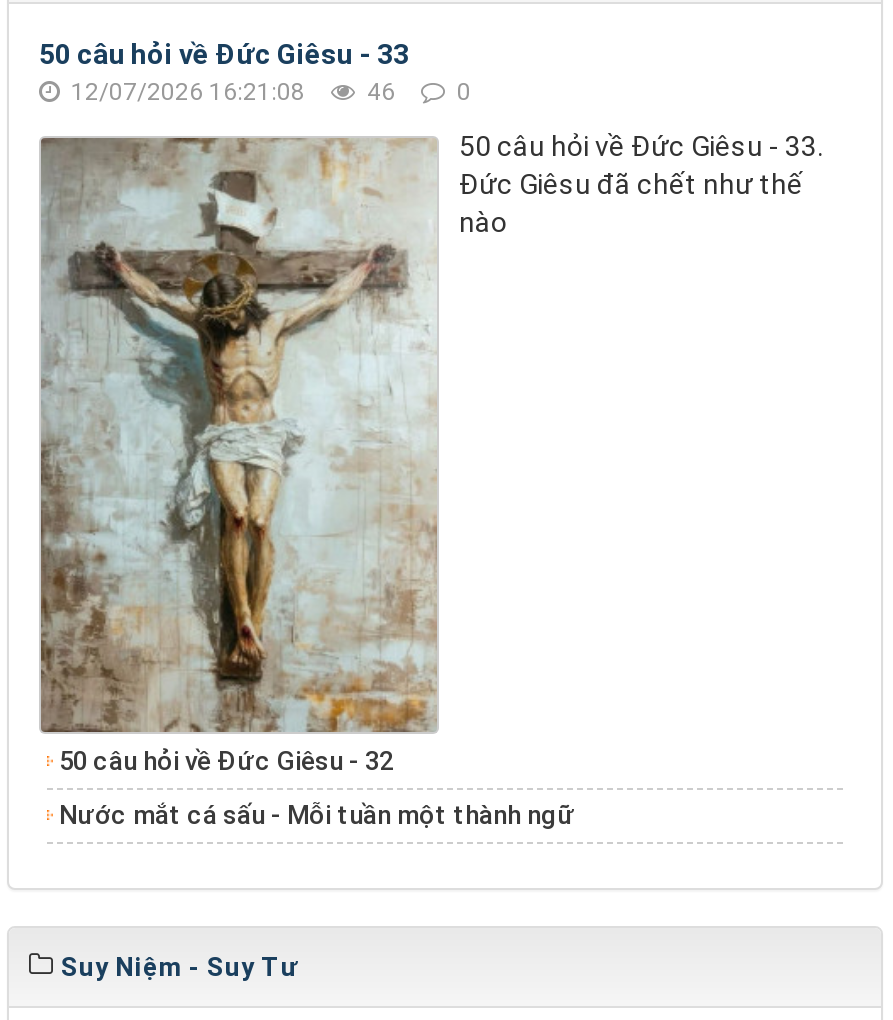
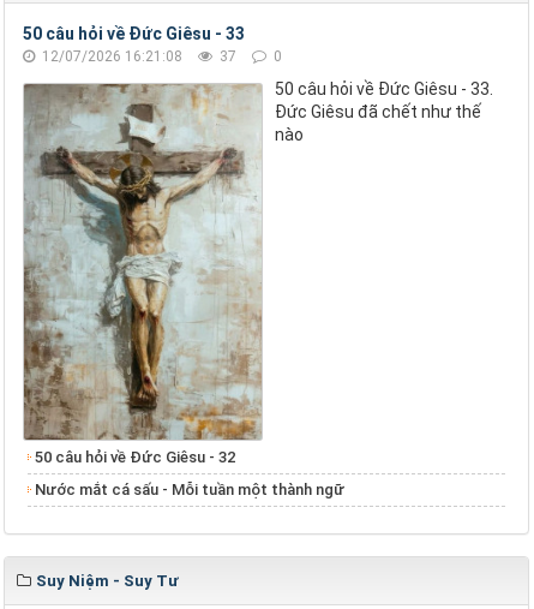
- 12/07/2026 16:21:08 46 0
+ 12/07/2026 16:21:08 37 0
